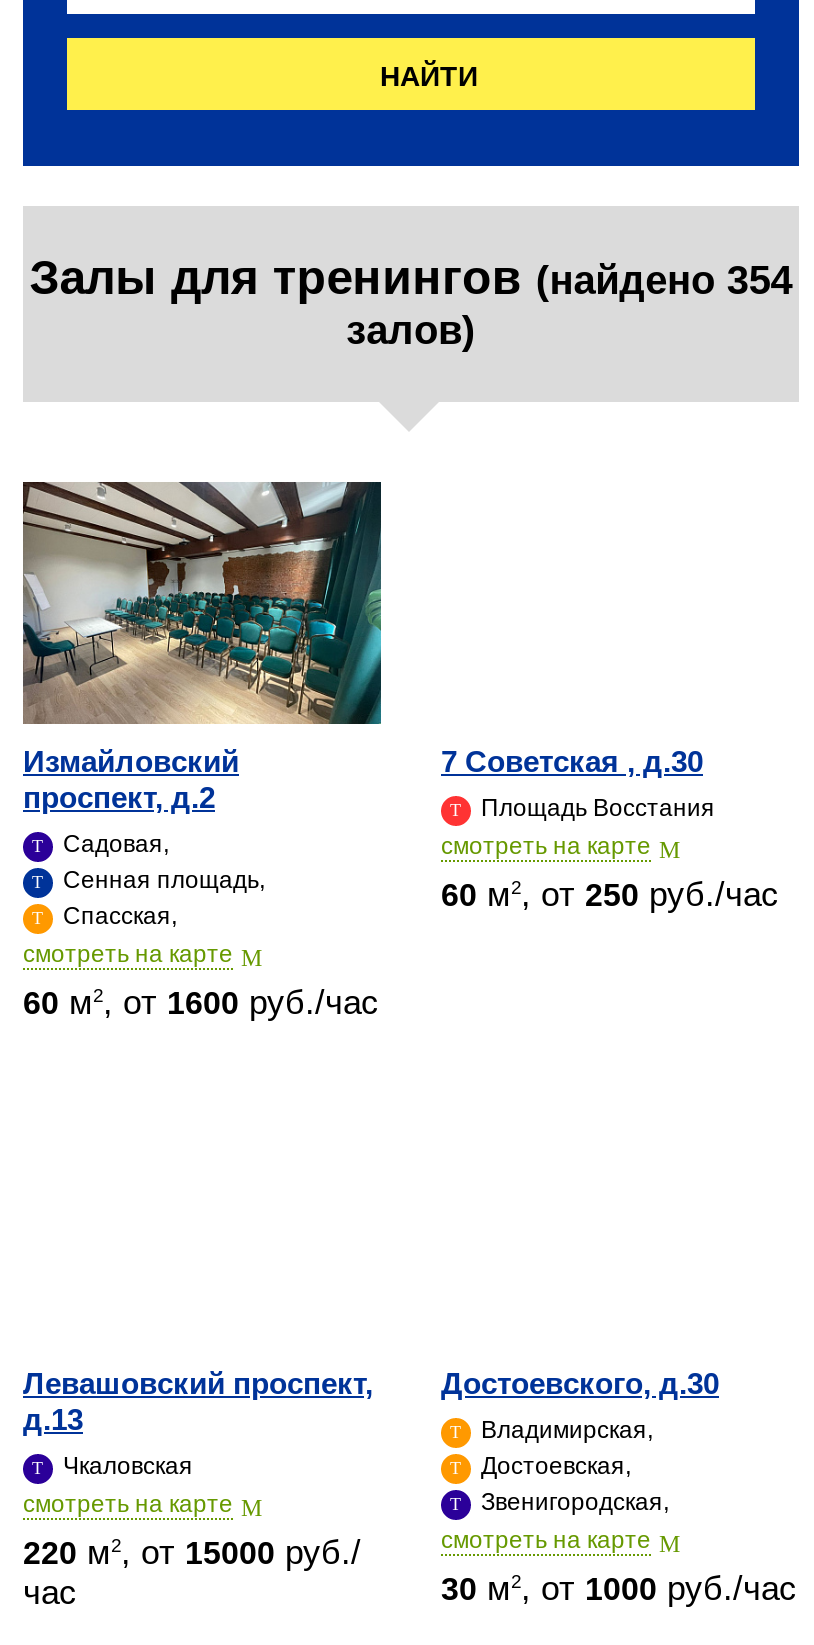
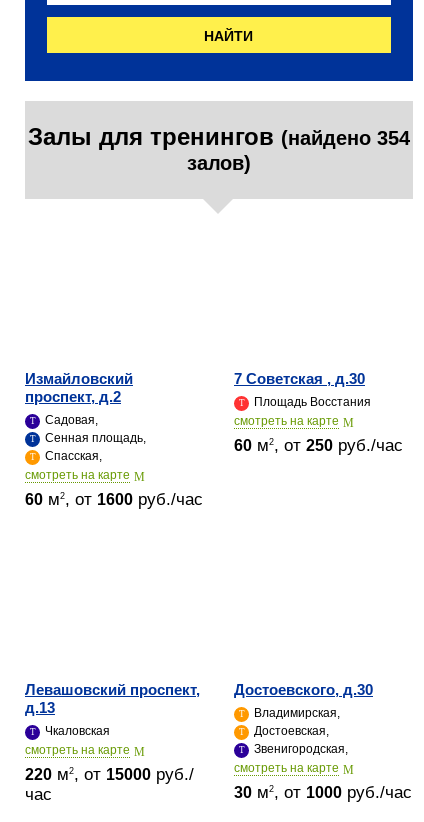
- [image]
